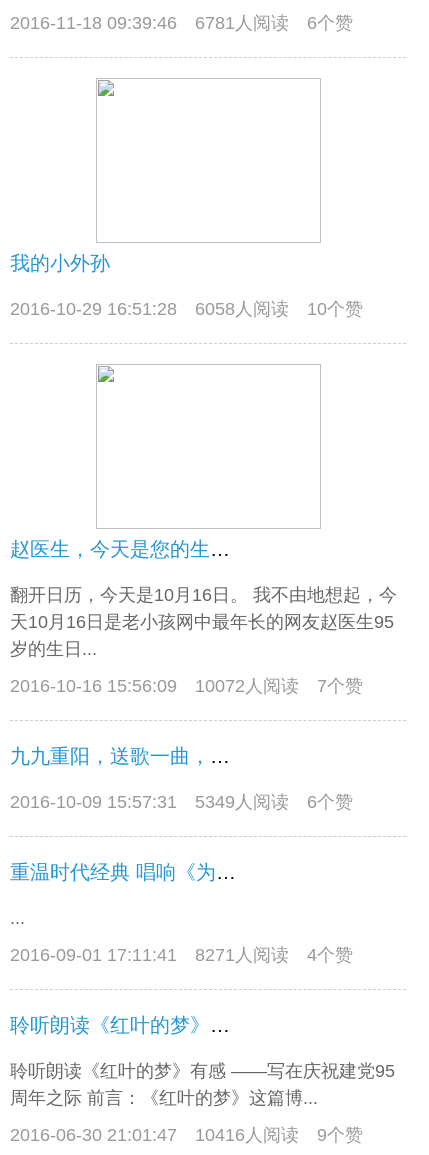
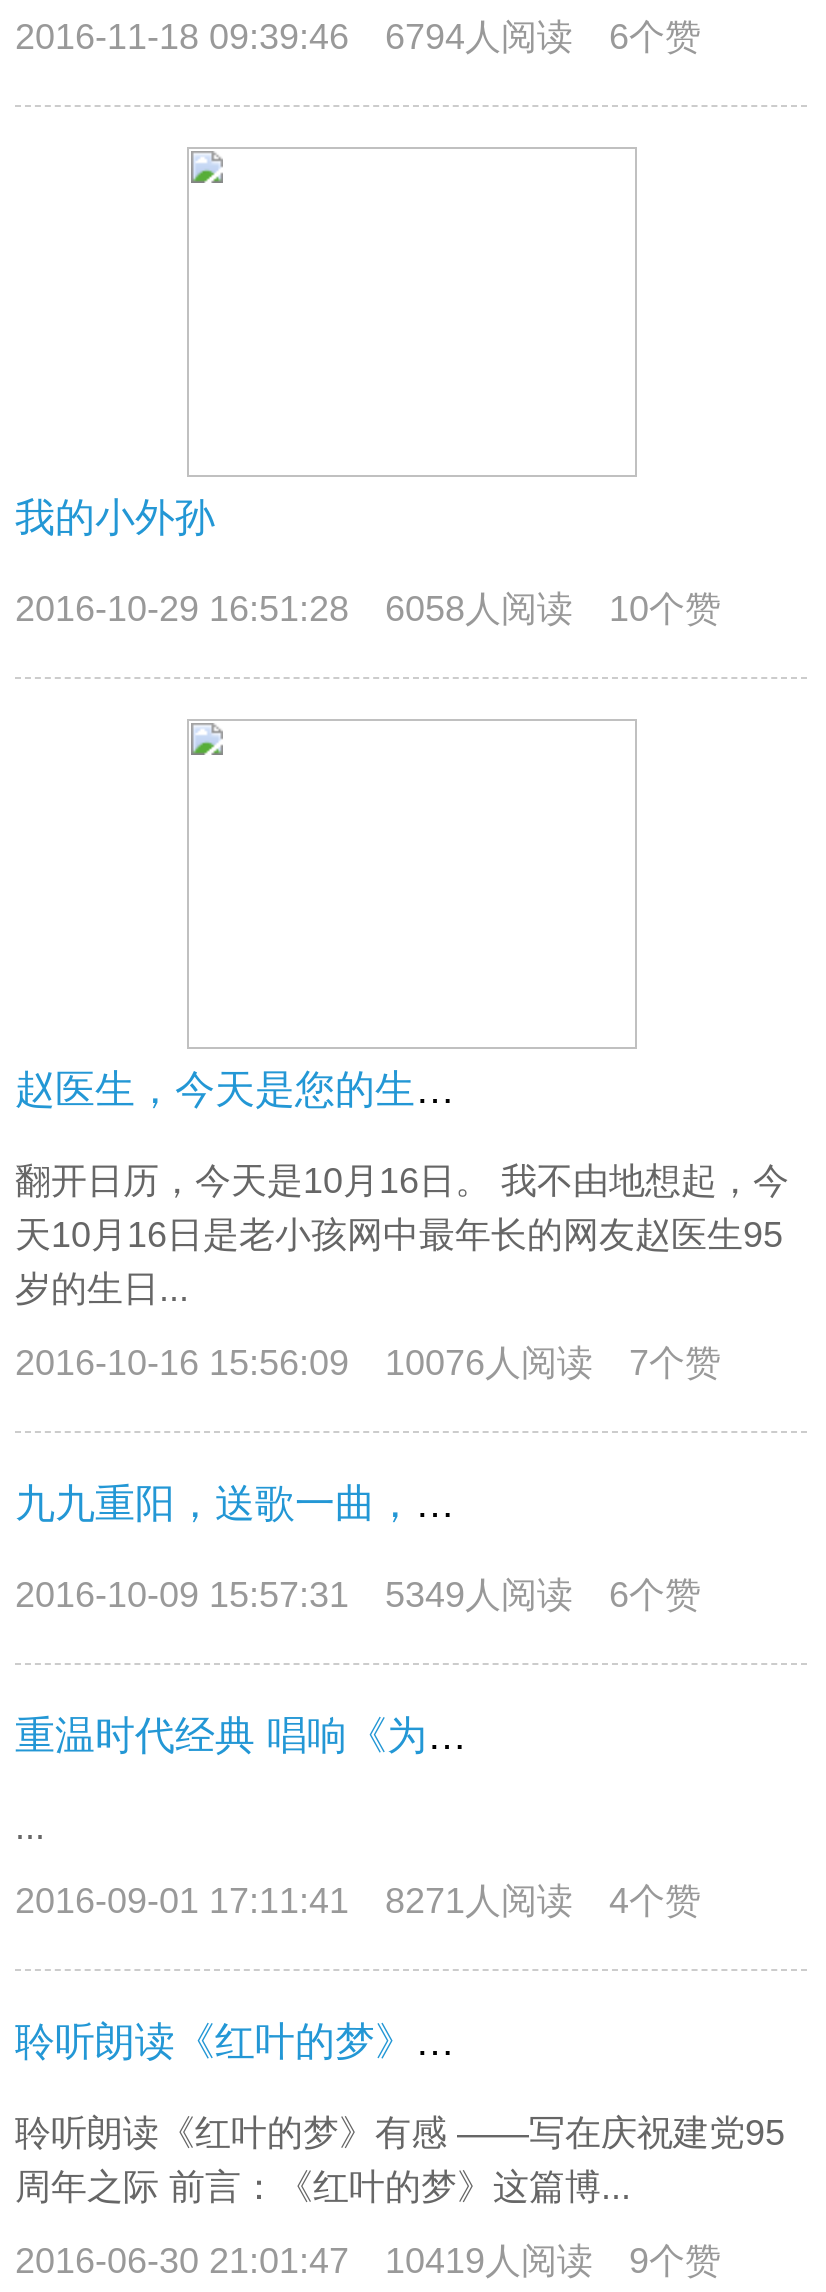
- 2016-11-18 09:39:46 6781人阅读 6个赞
+ 2016-11-18 09:39:46 6794人阅读 6个赞

- 2016-10-16 15:56:09 10072人阅读 7个赞
+ 2016-10-16 15:56:09 10076人阅读 7个赞

- 2016-06-30 21:01:47 10416人阅读 9个赞
+ 2016-06-30 21:01:47 10419人阅读 9个赞
